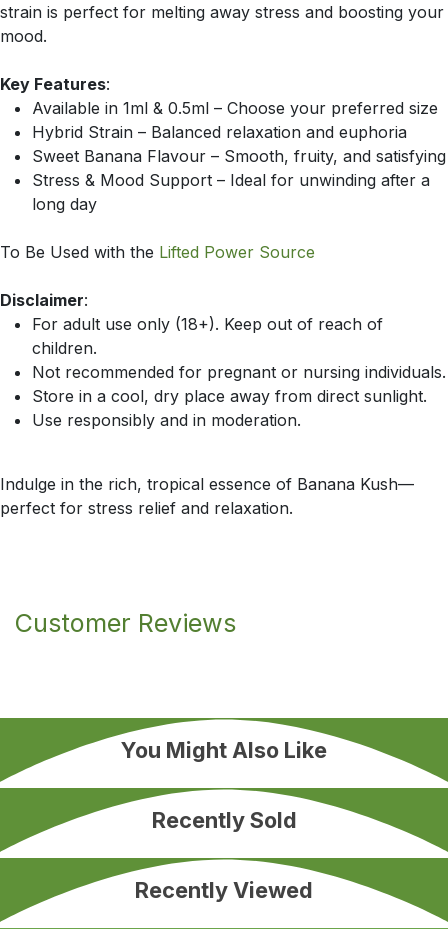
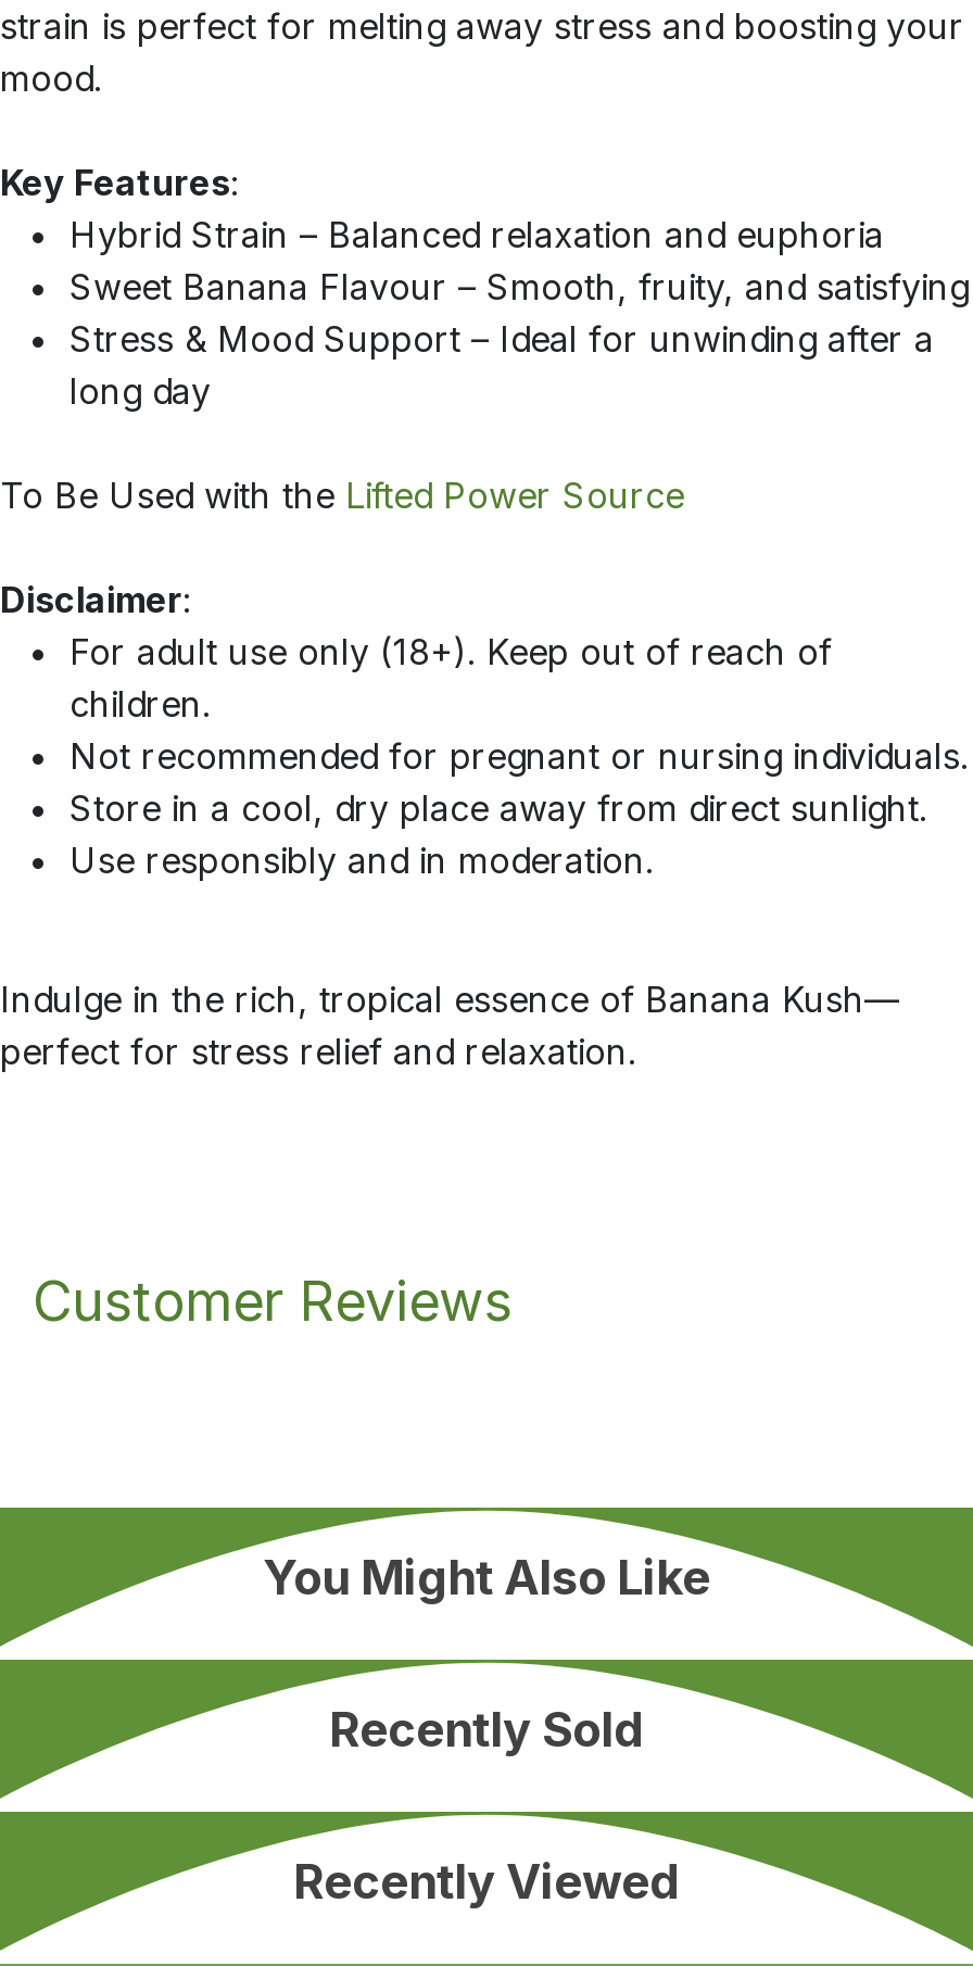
- Available in 1ml & 0.5ml – Choose your preferred size
